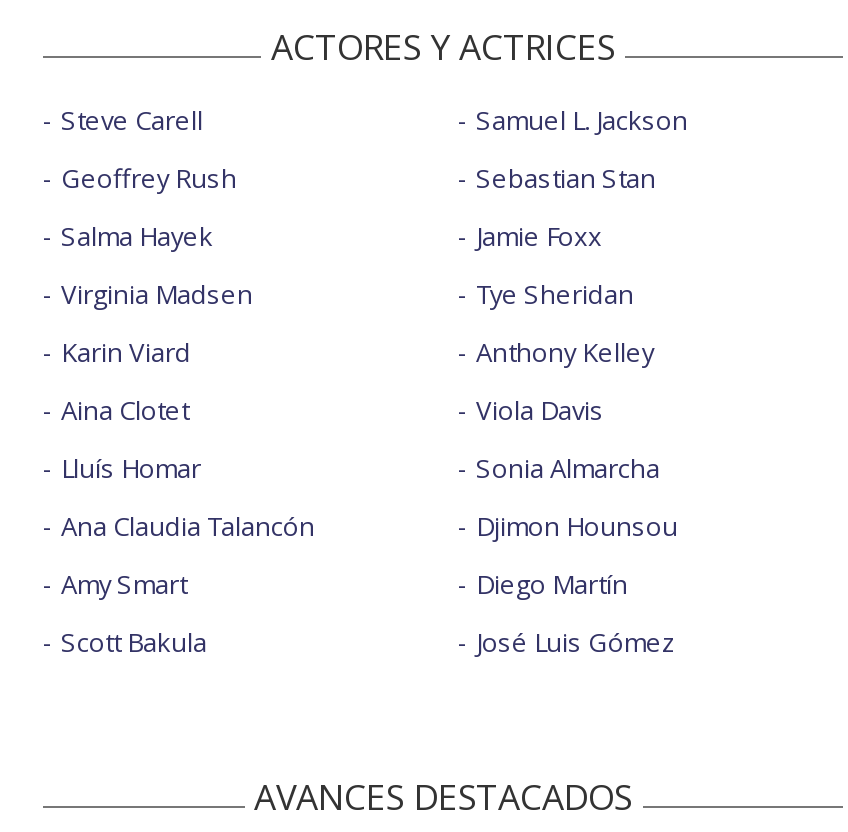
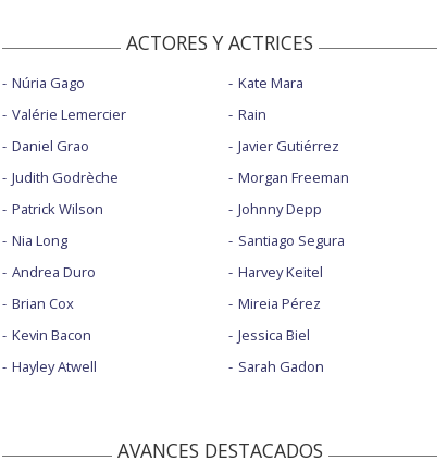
- Steve Carell
+ Núria Gago

- Samuel L. Jackson
+ Kate Mara

- Geoffrey Rush
+ Valérie Lemercier

- Sebastian Stan
+ Rain

- Salma Hayek
+ Daniel Grao

- Jamie Foxx
+ Javier Gutiérrez

- Virginia Madsen
+ Judith Godrèche

- Tye Sheridan
+ Morgan Freeman

- Karin Viard
+ Patrick Wilson

- Anthony Kelley
+ Johnny Depp

- Aina Clotet
+ Nia Long

- Viola Davis
+ Santiago Segura

- Lluís Homar
+ Andrea Duro

- Sonia Almarcha
+ Harvey Keitel

- Ana Claudia Talancón
+ Brian Cox

- Djimon Hounsou
+ Mireia Pérez

- Amy Smart
+ Kevin Bacon

- Diego Martín
+ Jessica Biel

- Scott Bakula
+ Hayley Atwell

- José Luis Gómez
+ Sarah Gadon
